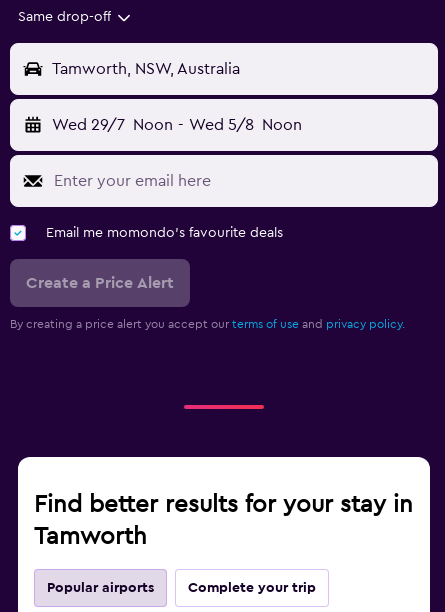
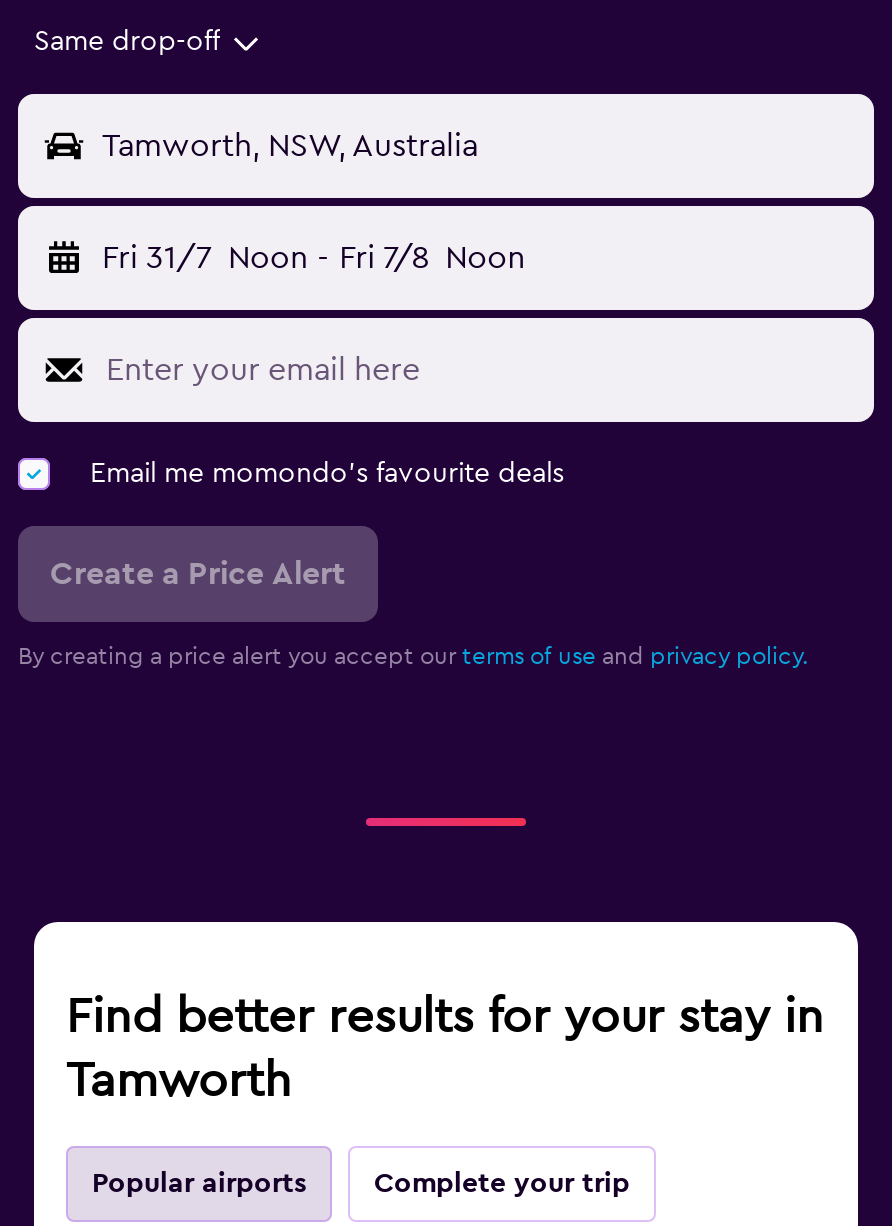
- Wed 29/7 Noon - Wed 5/8 Noon
+ Fri 31/7 Noon - Fri 7/8 Noon
